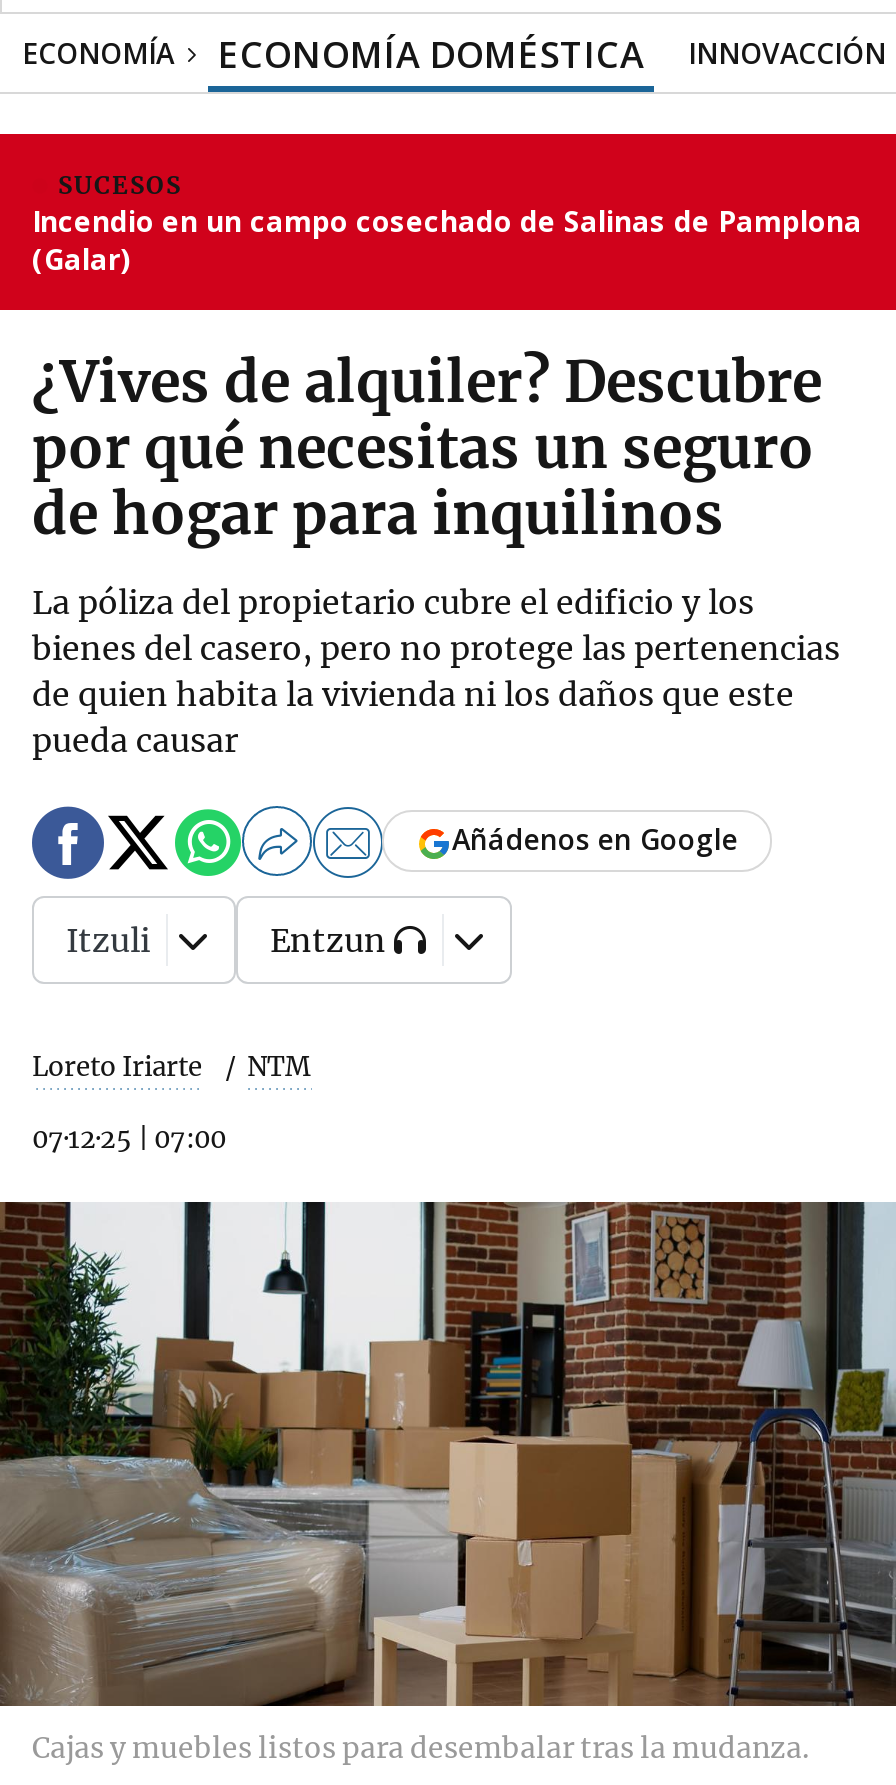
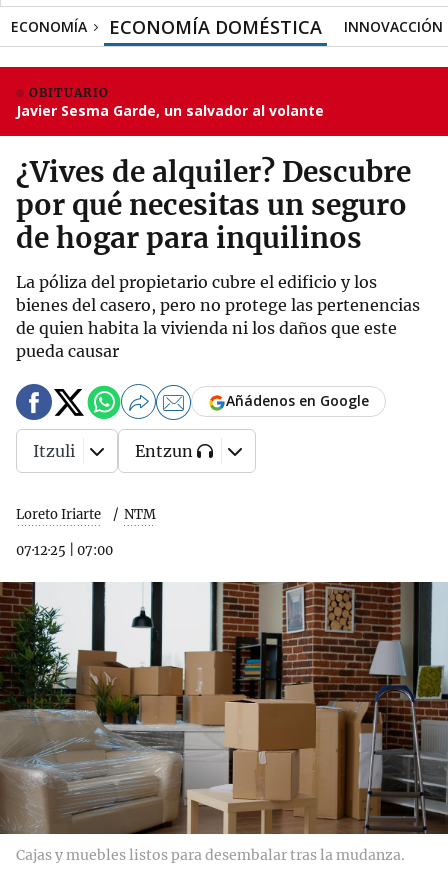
- SUCESOS
- Incendio en un campo cosechado de Salinas de Pamplona
- (Galar)
+ OBITUARIO
+ Javier Sesma Garde, un salvador al volante
